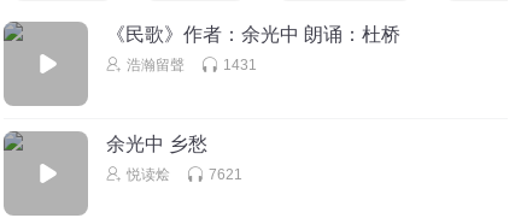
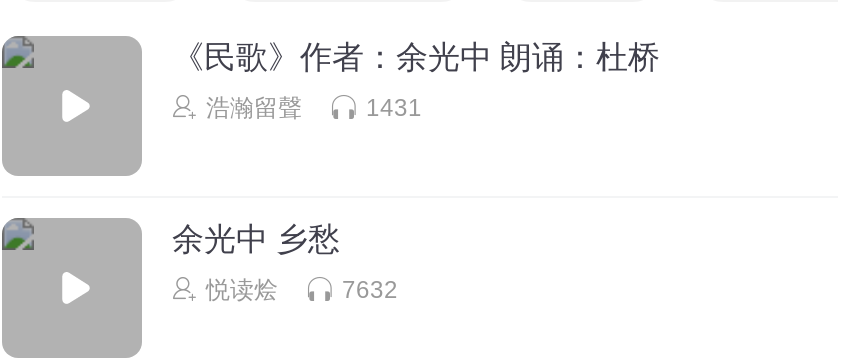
- 7621
+ 7632
